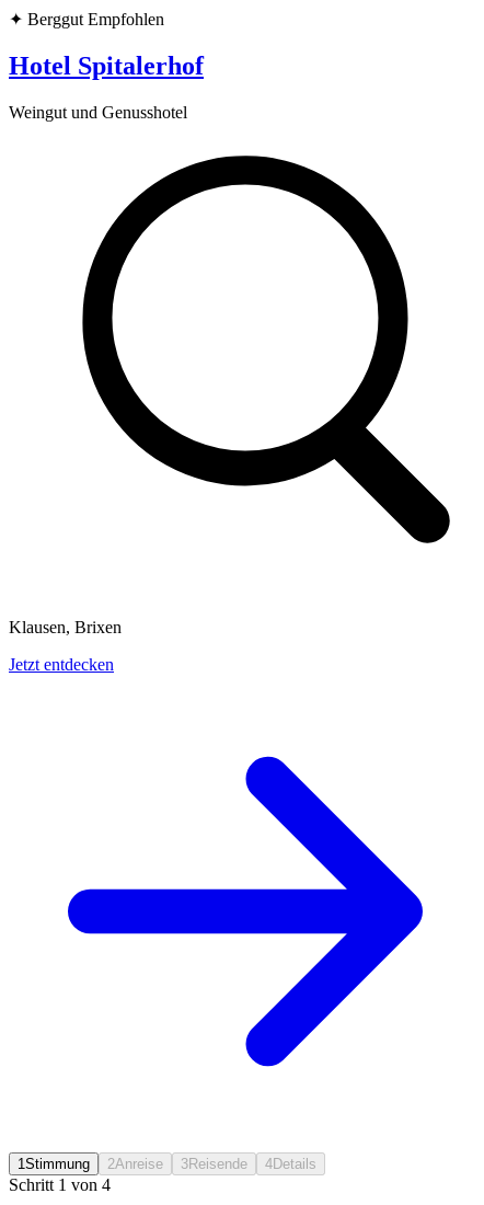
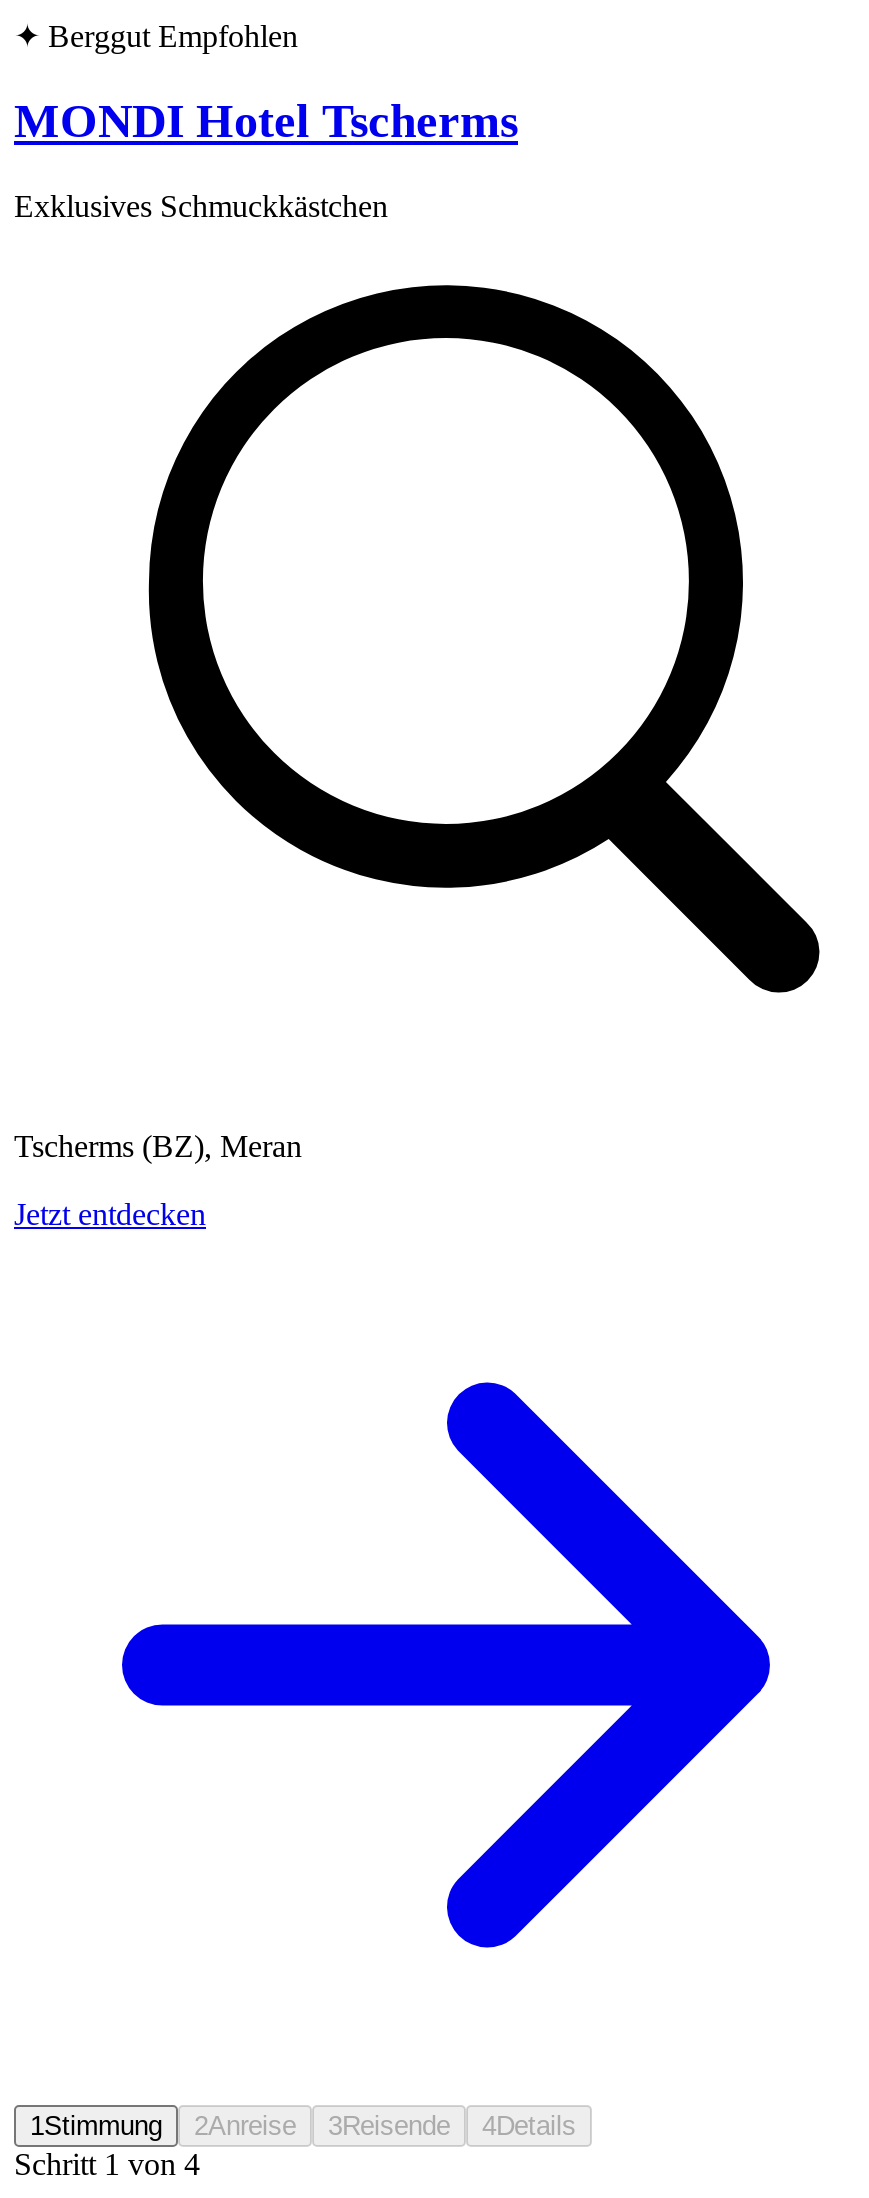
- Hotel Spitalerhof
+ MONDI Hotel Tscherms

- Weingut und Genusshotel
+ Exklusives Schmuckkästchen

- Klausen, Brixen
+ Tscherms (BZ), Meran
